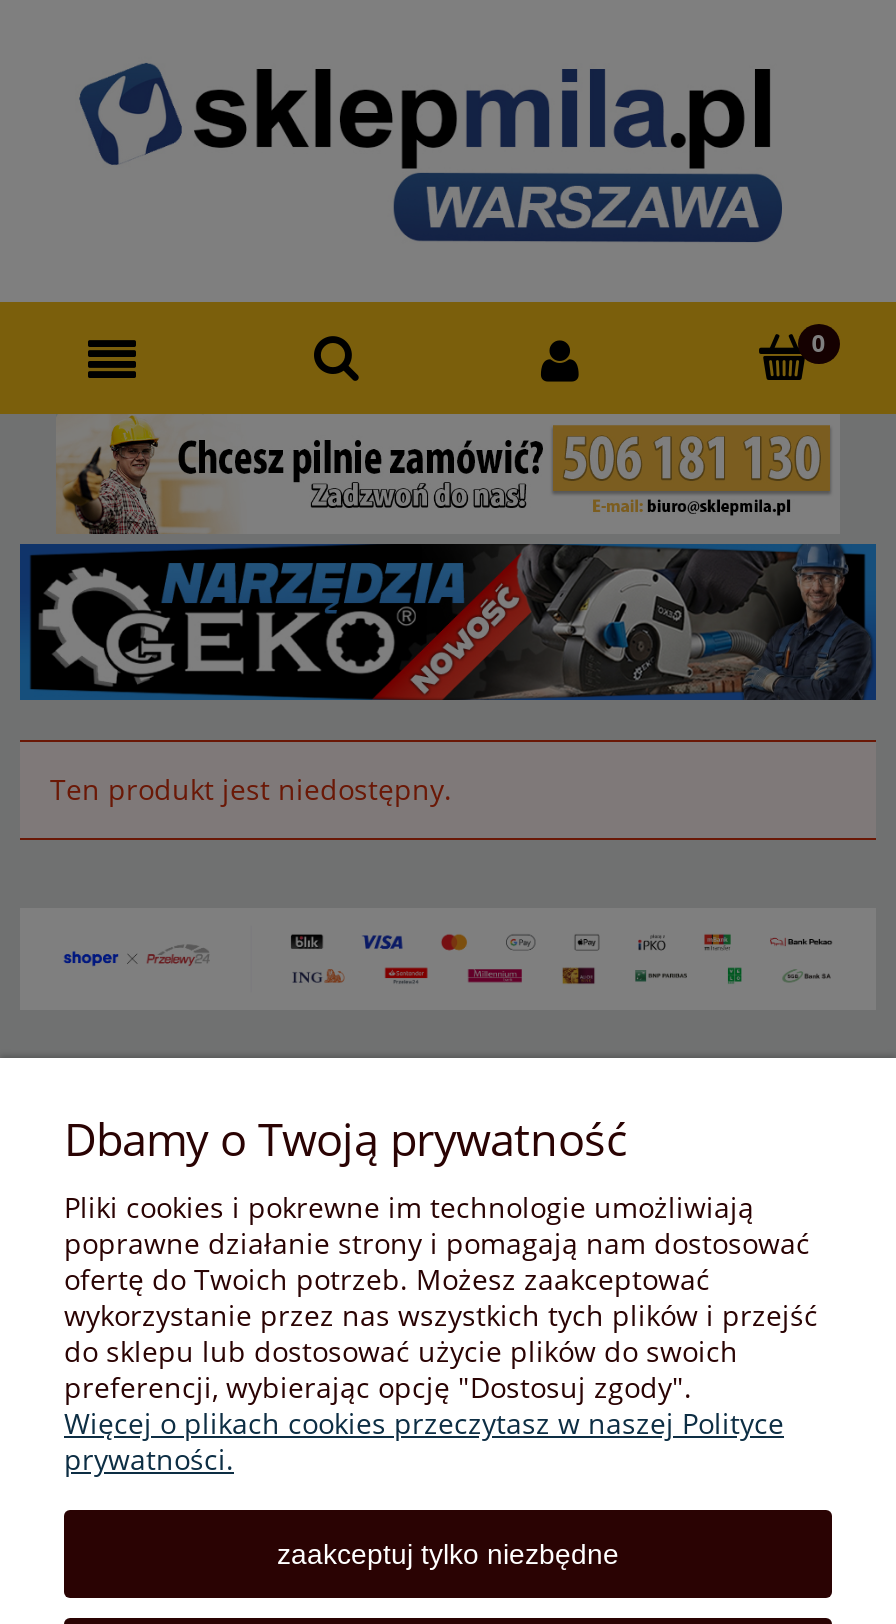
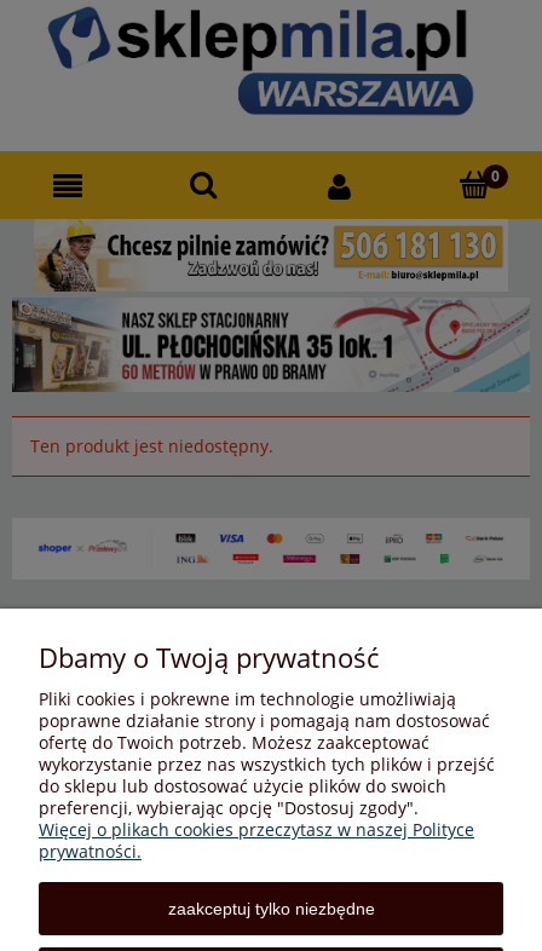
- [image]
+ [image]
